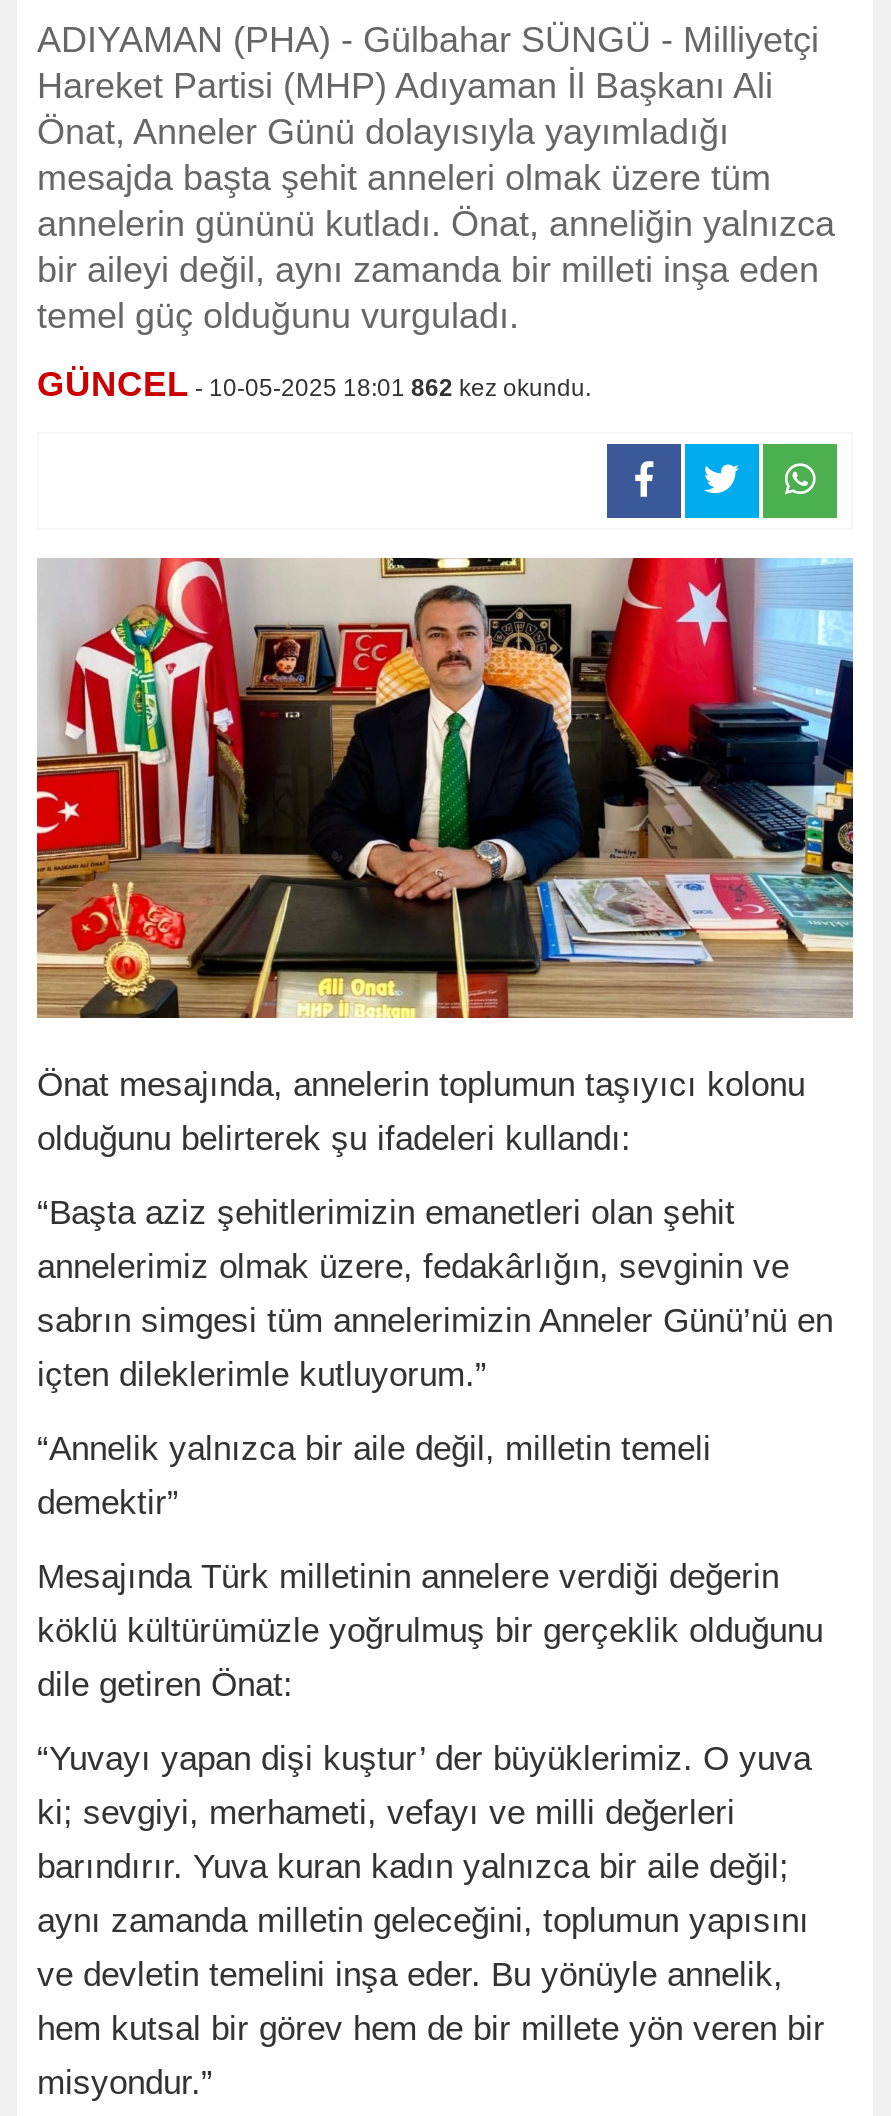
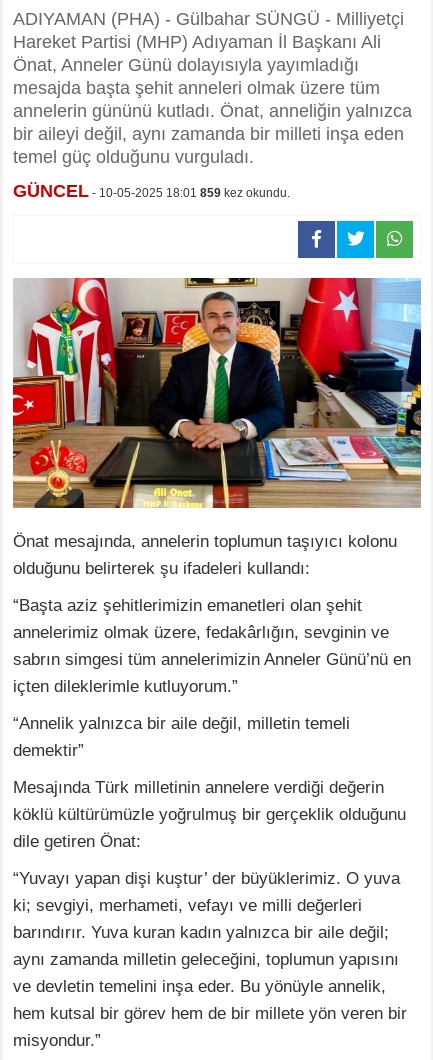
- GÜNCEL - 10-05-2025 18:01 862 kez okundu.
+ GÜNCEL - 10-05-2025 18:01 859 kez okundu.
